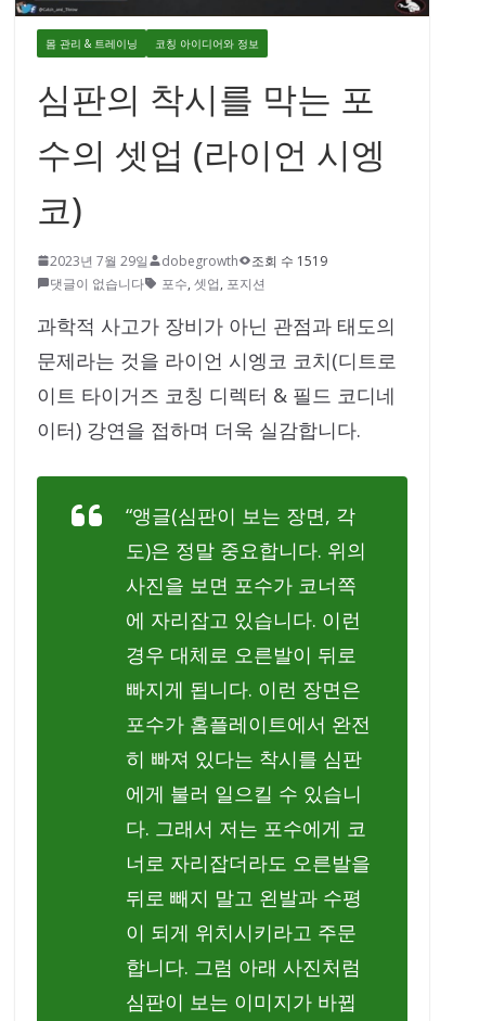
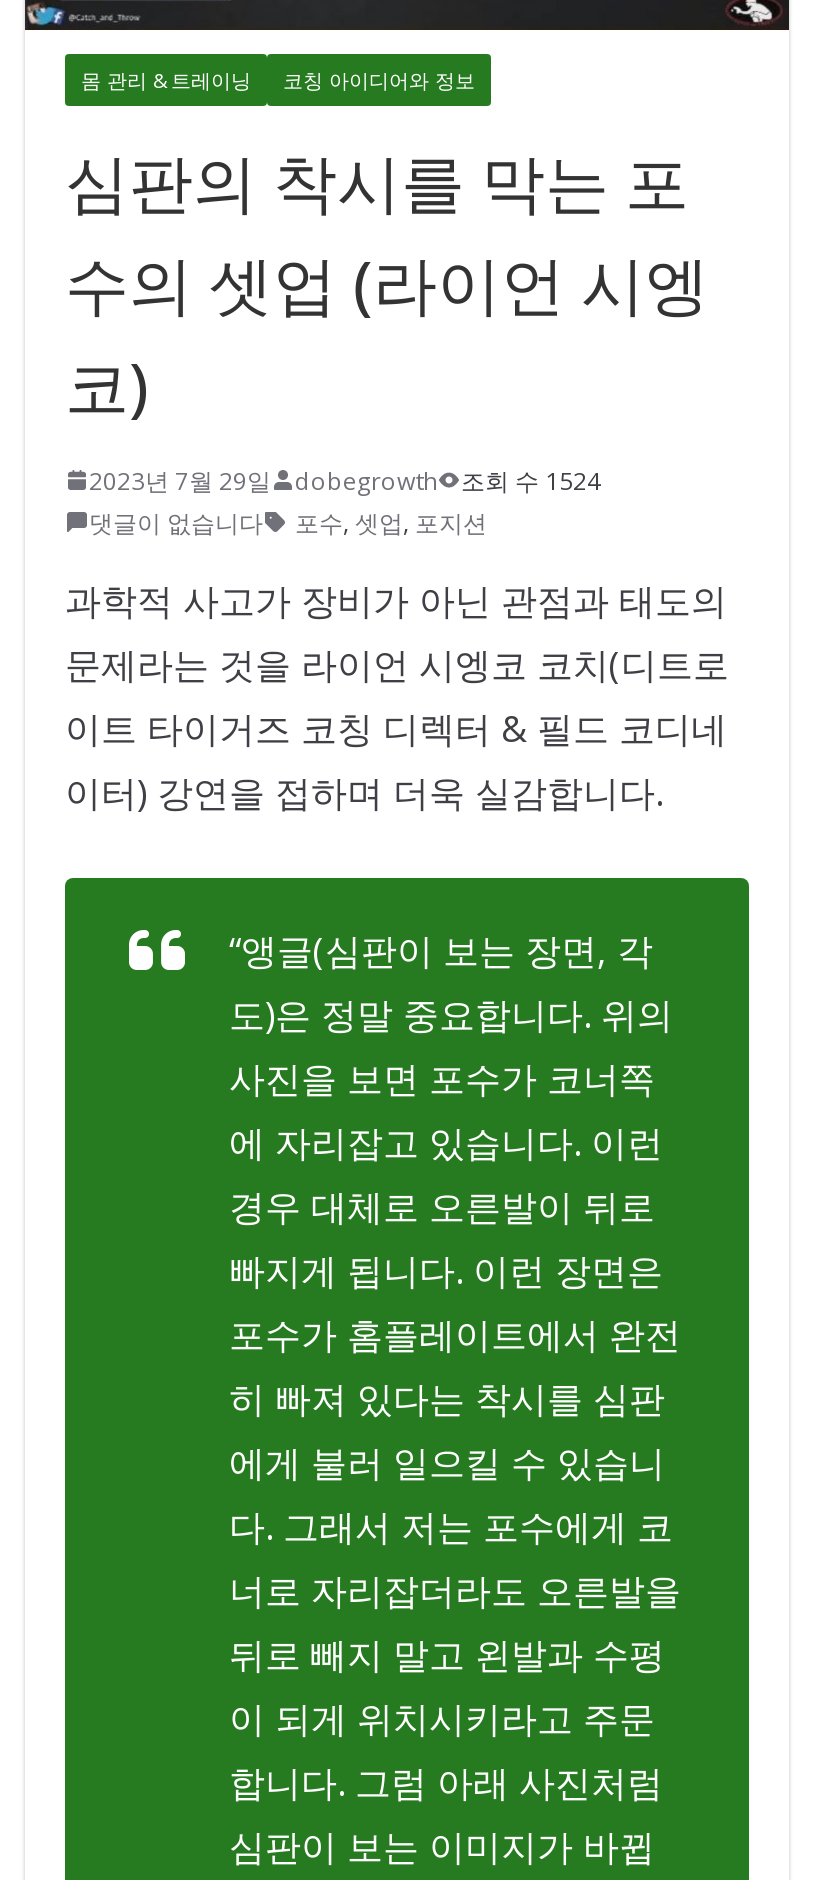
- 조회 수 1519
+ 조회 수 1524
